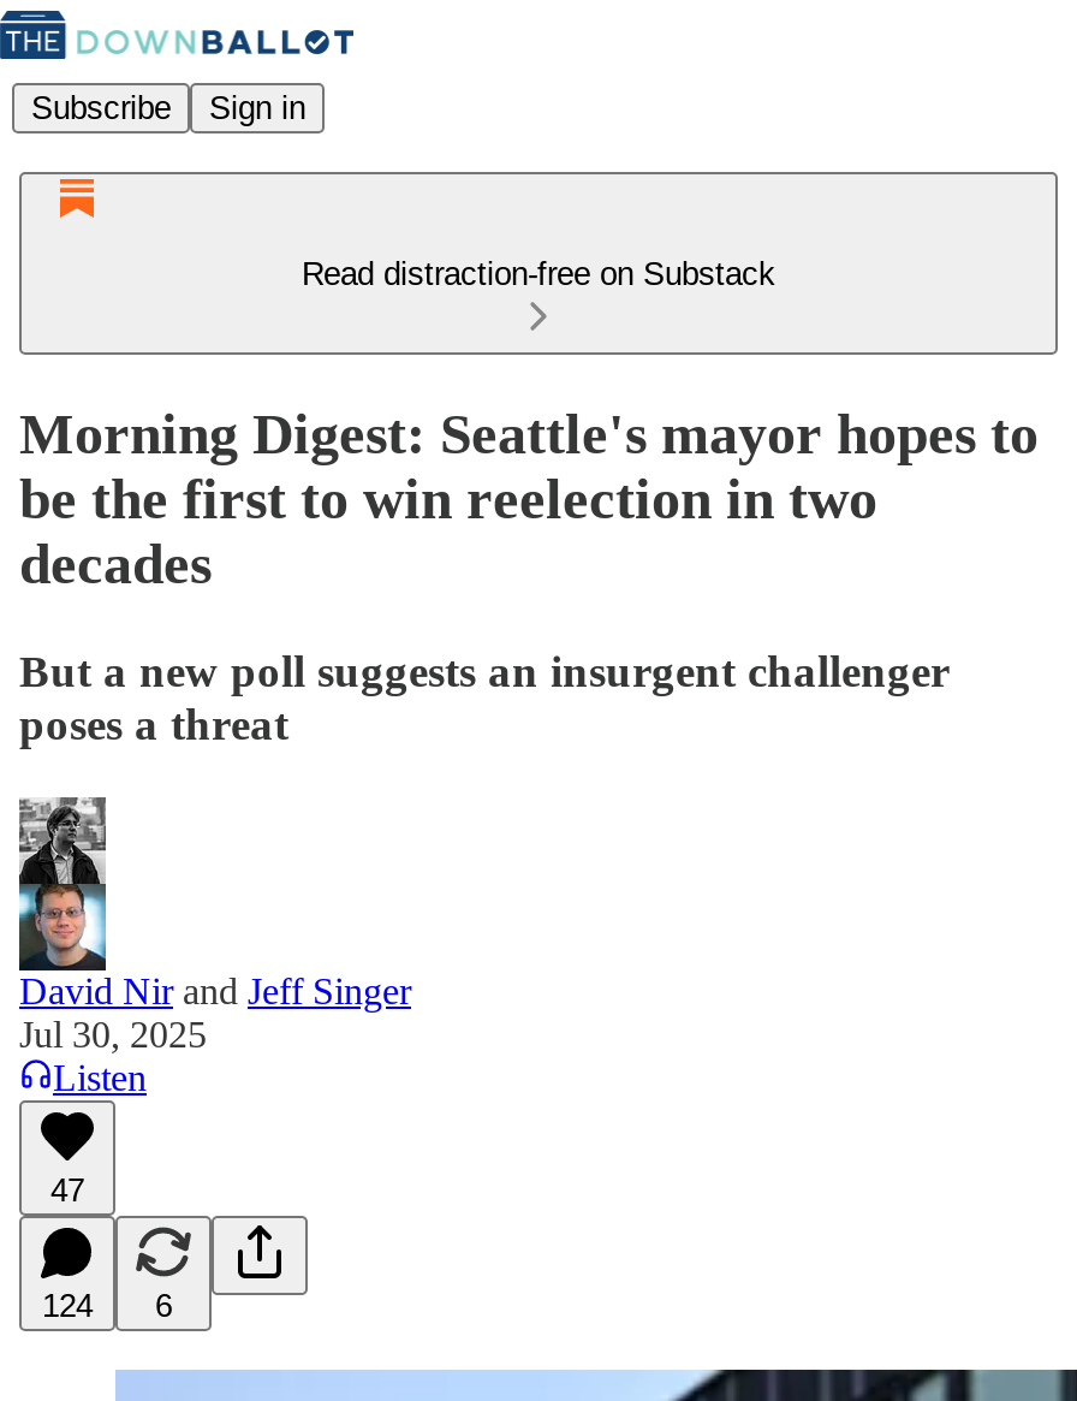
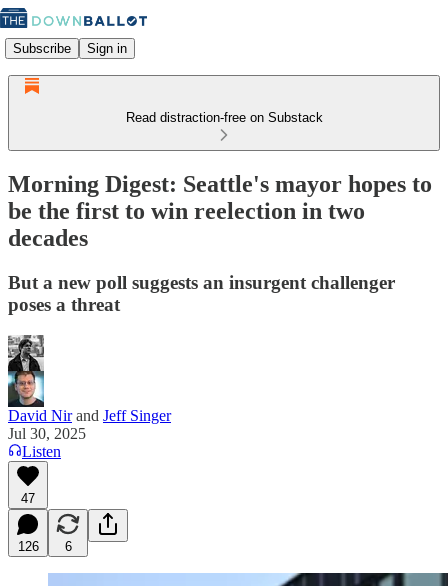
- 124 6
+ 126 6
